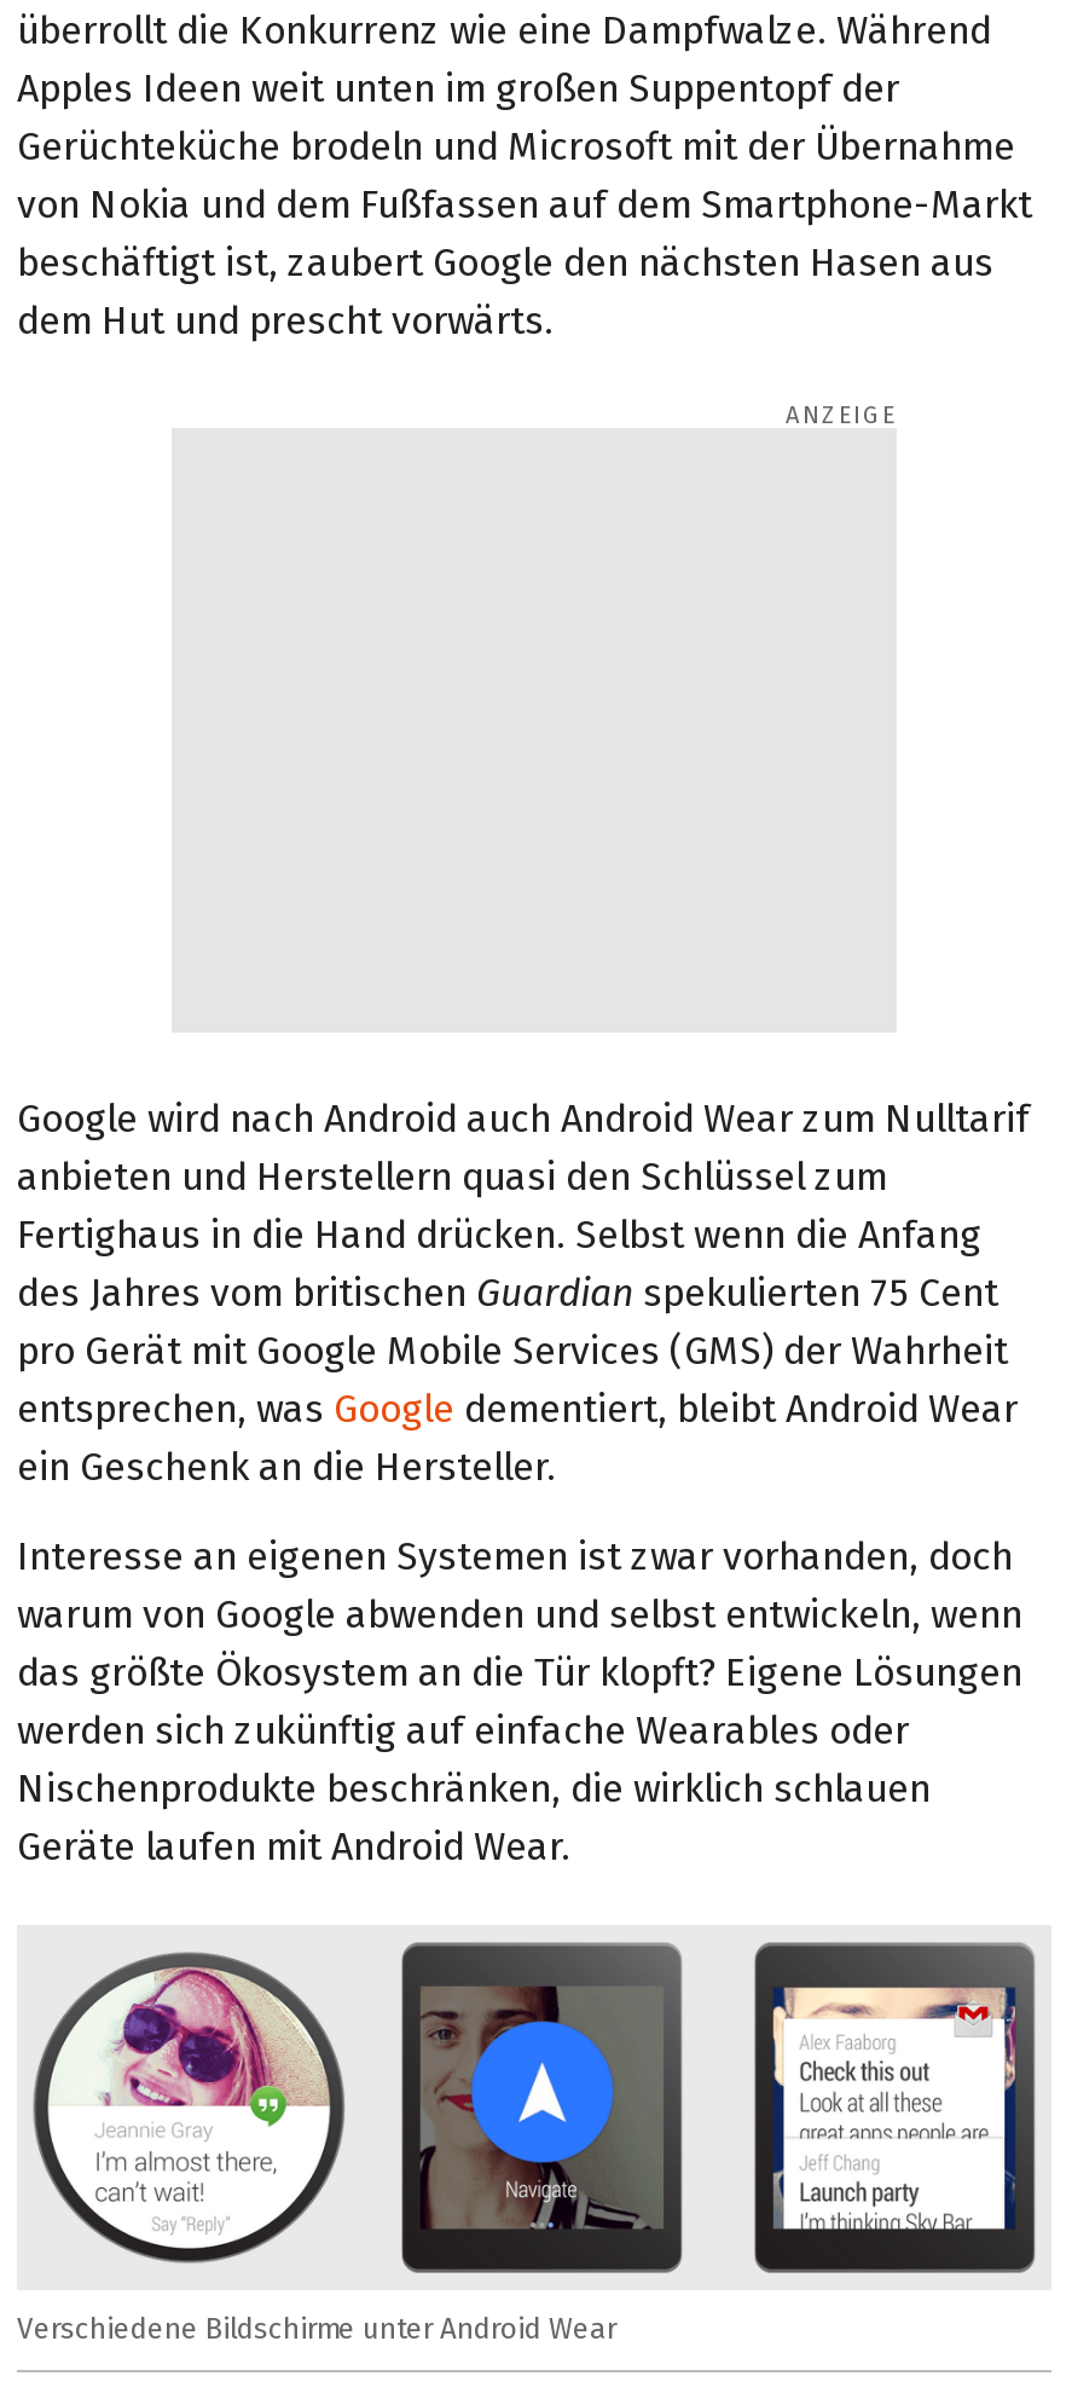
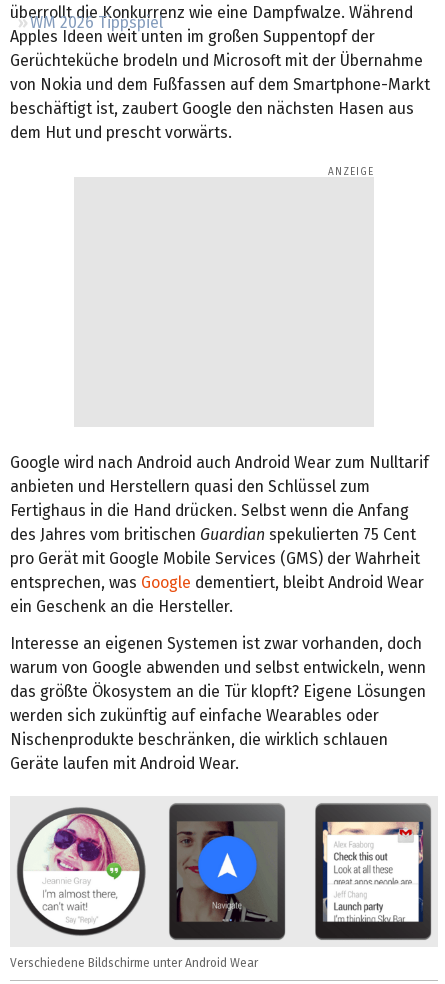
+ WM 2026 Tippspiel
